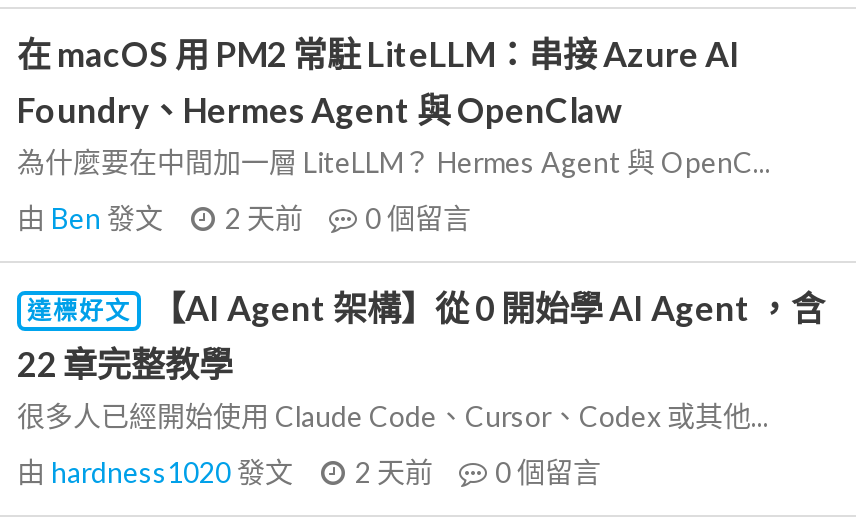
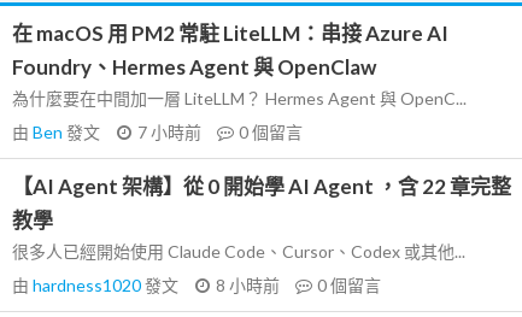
- 由Ben發文 2 天前 0個留言
+ 由Ben發文 7 小時前 0個留言

- 達標好文
- 【AI Agent 架構】從 0 開始學 AI Agent ，含
- 22 章完整教學
+ 【AI Agent 架構】從 0 開始學 AI Agent ，含 22 章完整
+ 教學

- 由hardness1020發文 2 天前 0個留言
+ 由hardness1020發文 8 小時前 0個留言
